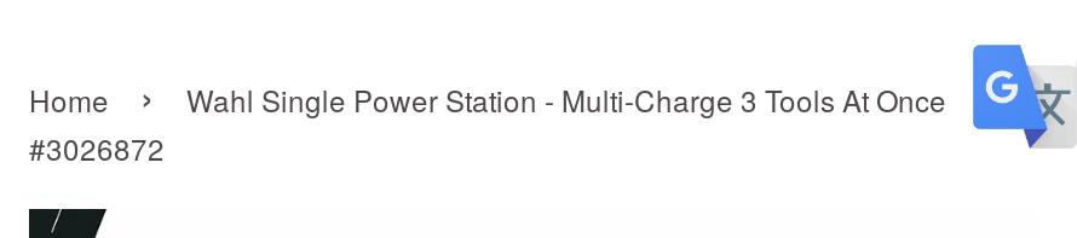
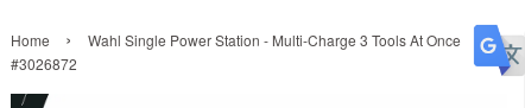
- [image]
+ [image]
